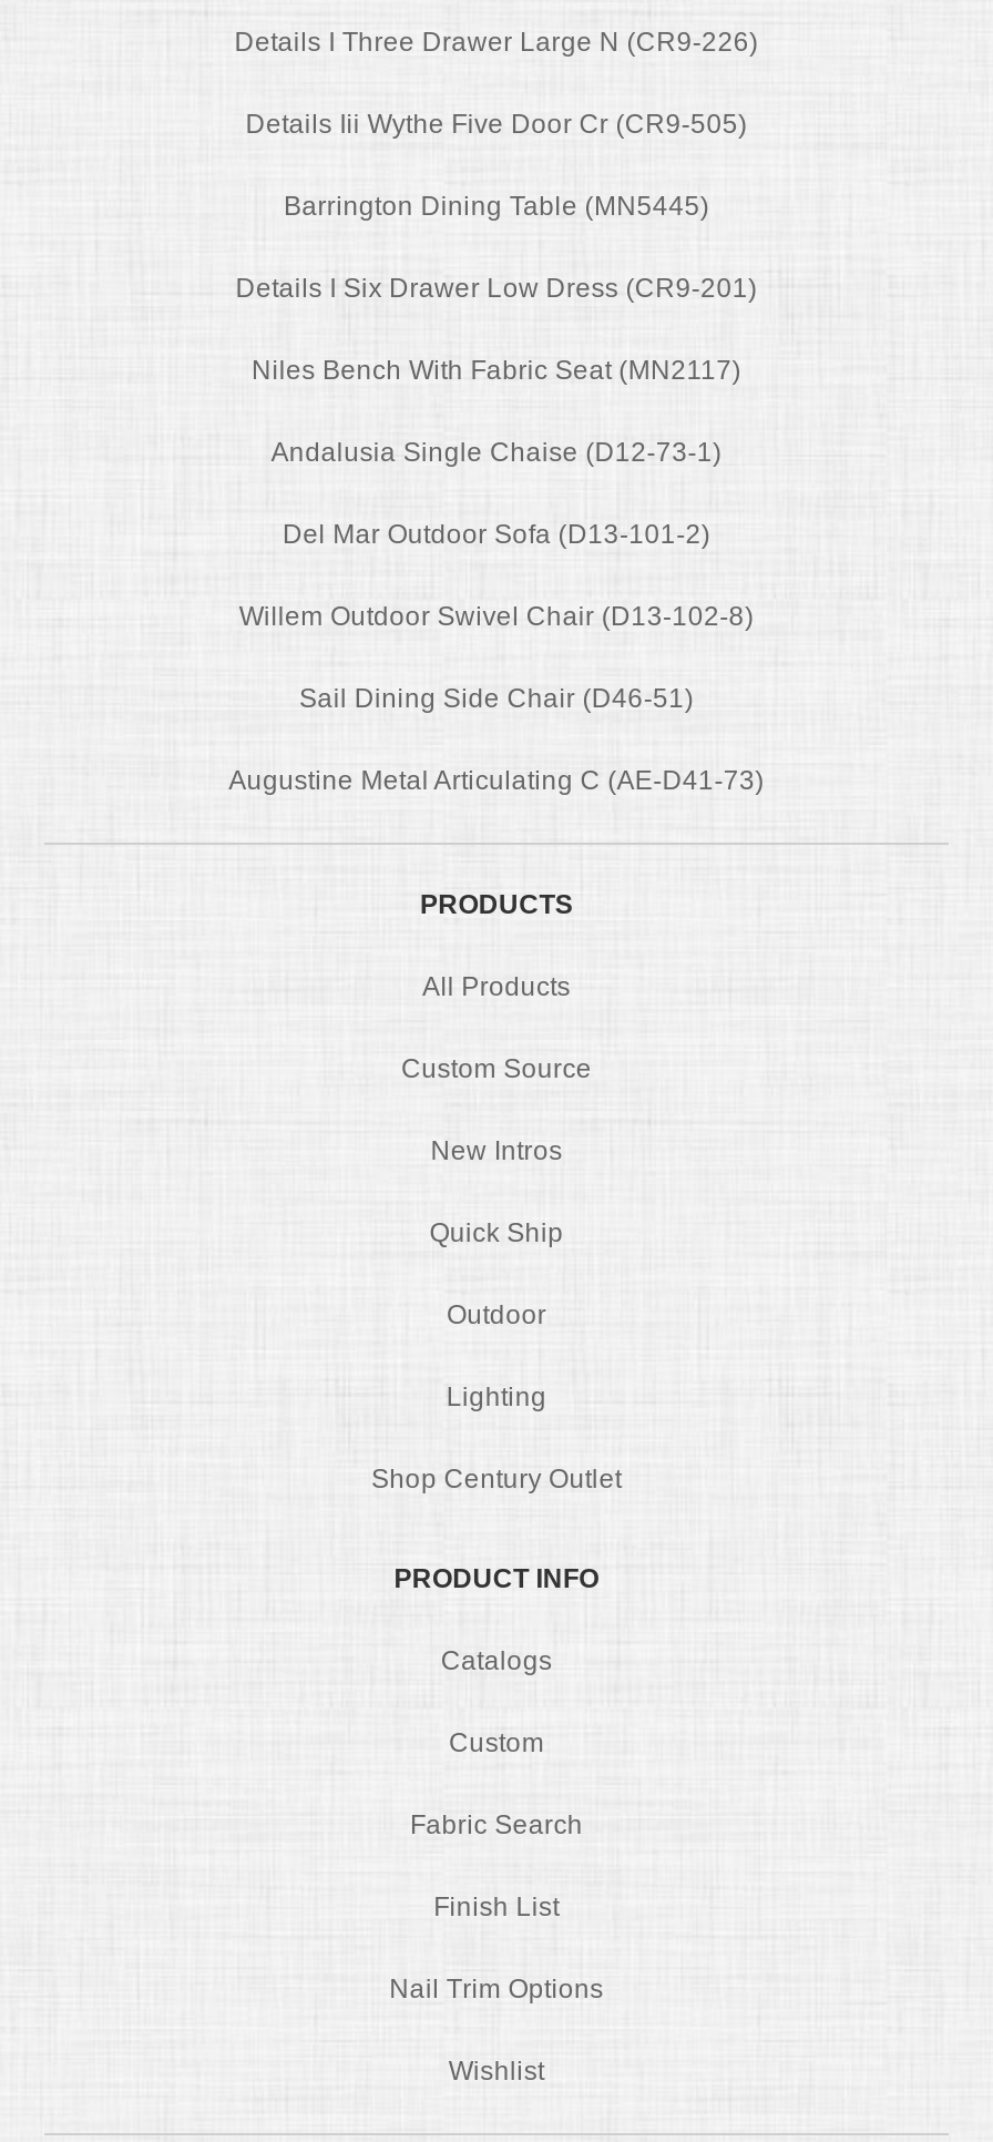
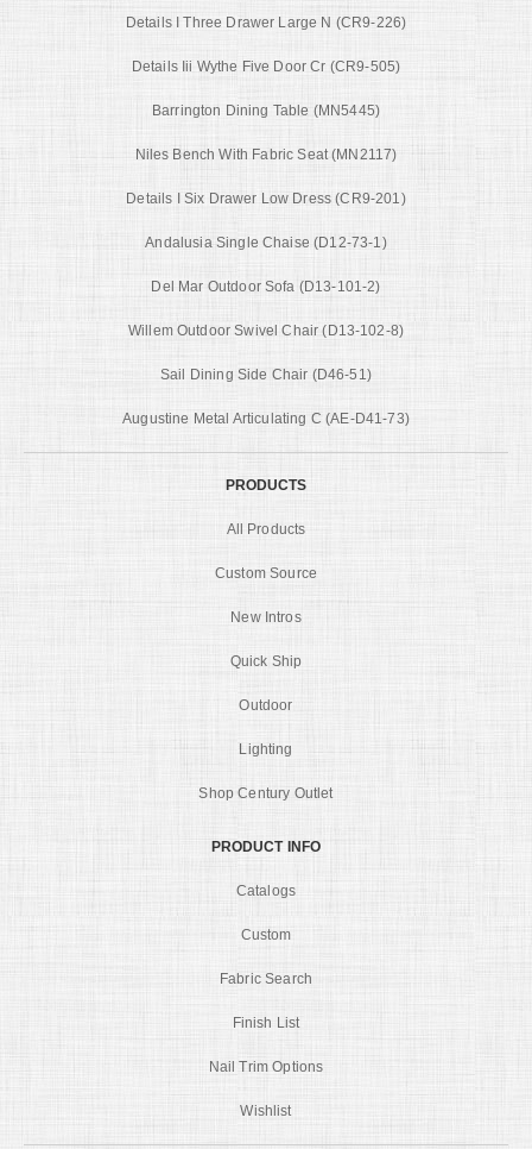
moved down: Details I Six Drawer Low Dress (CR9-201)

moved up: Niles Bench With Fabric Seat (MN2117)
